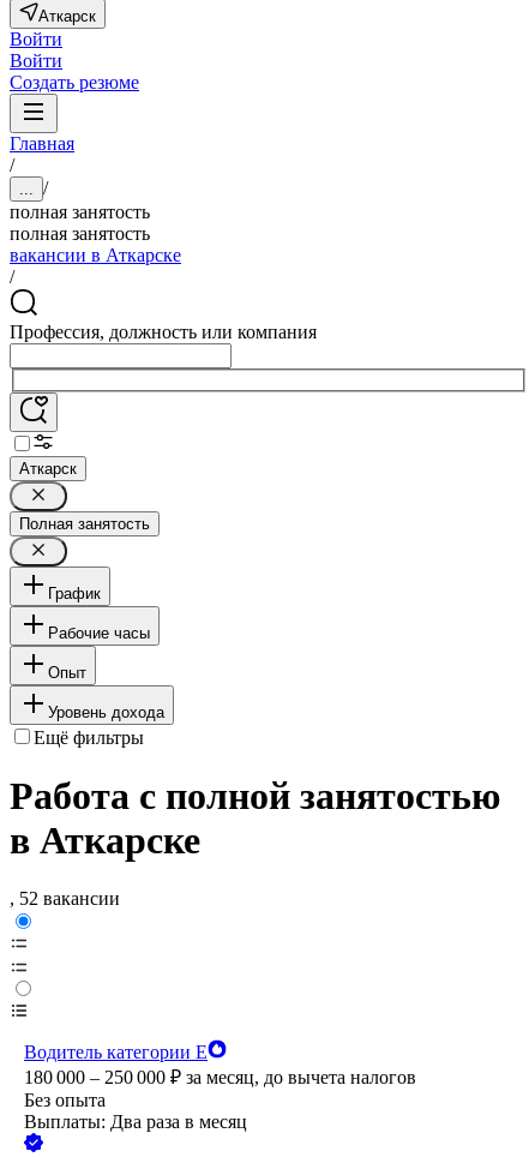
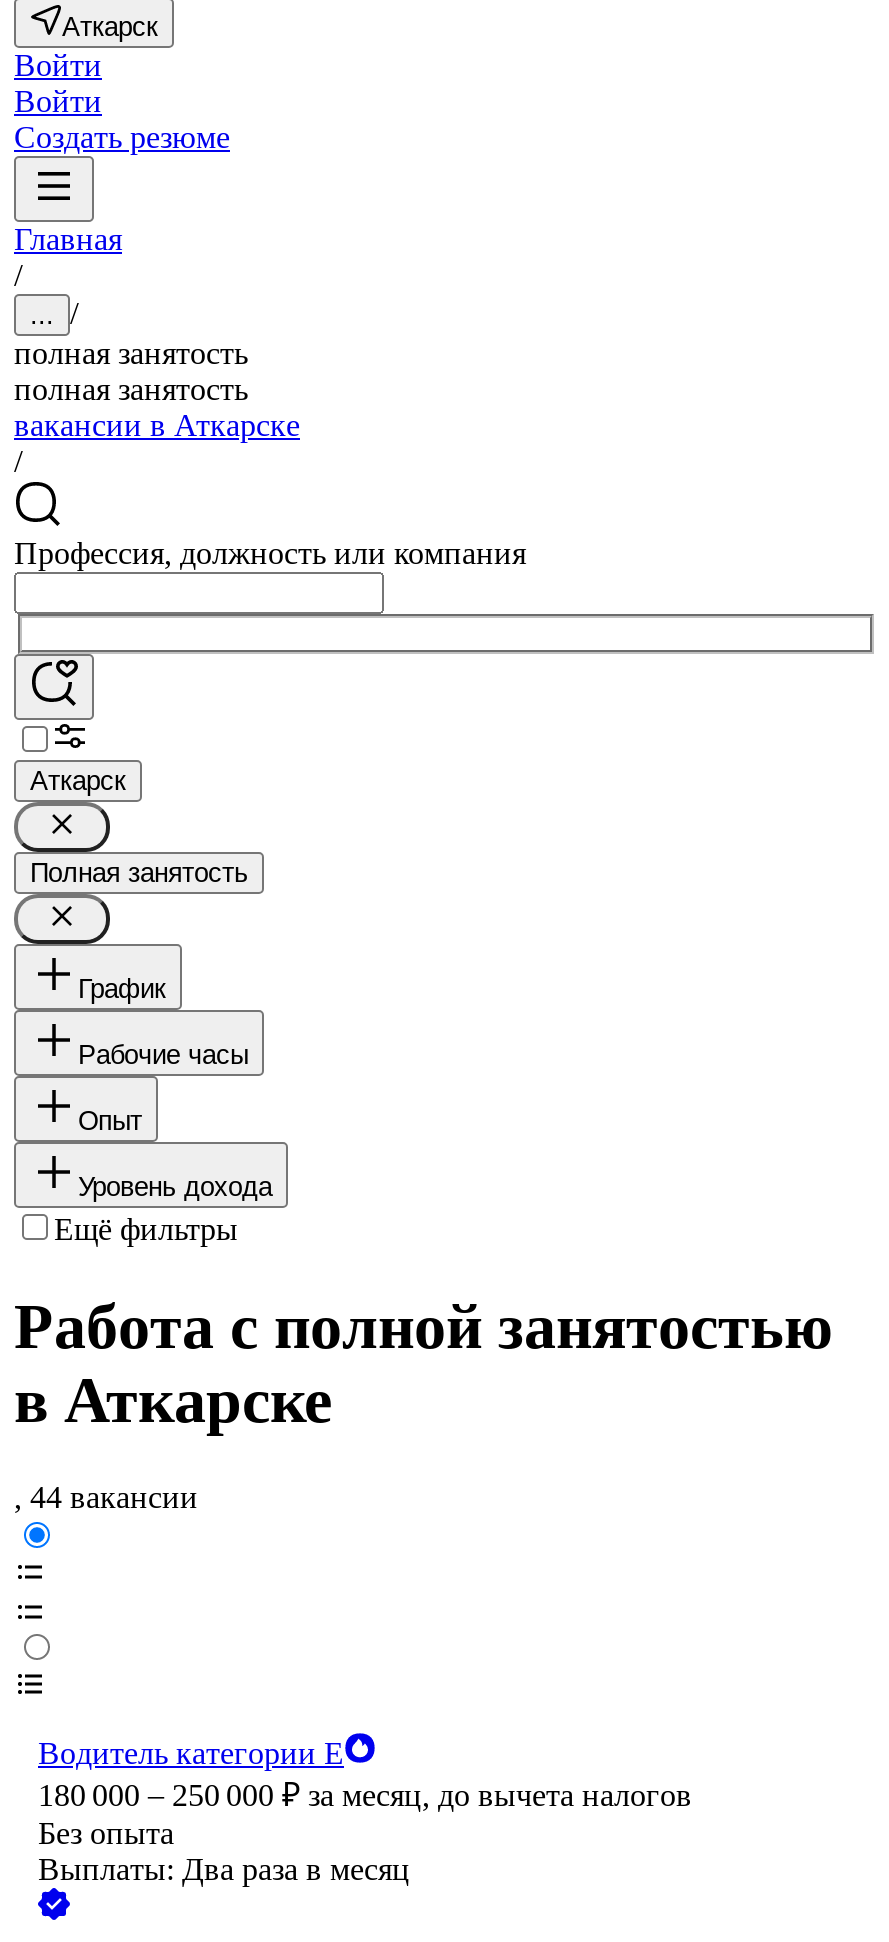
- , 52 вакансии
+ , 44 вакансии
